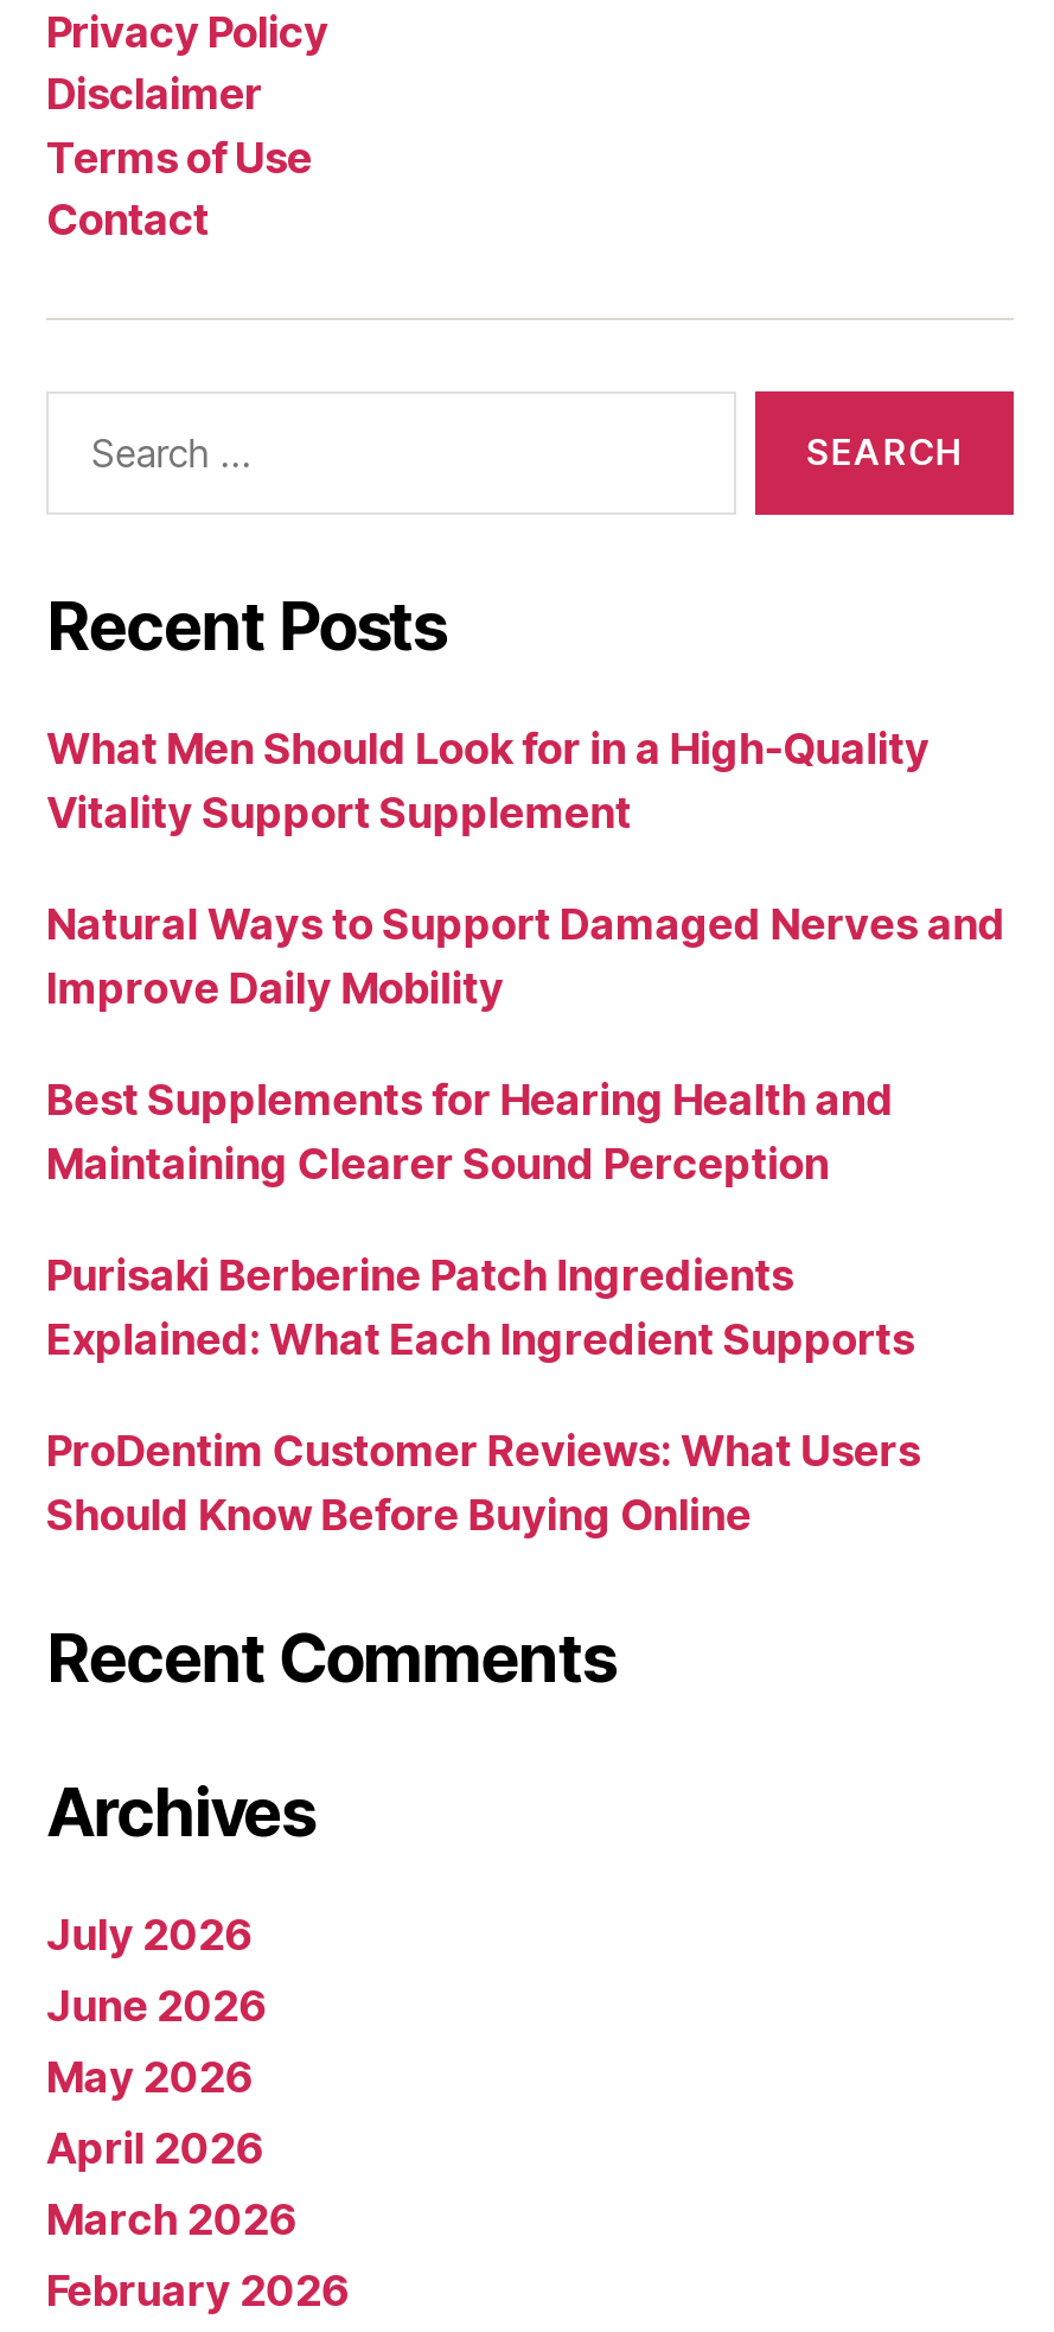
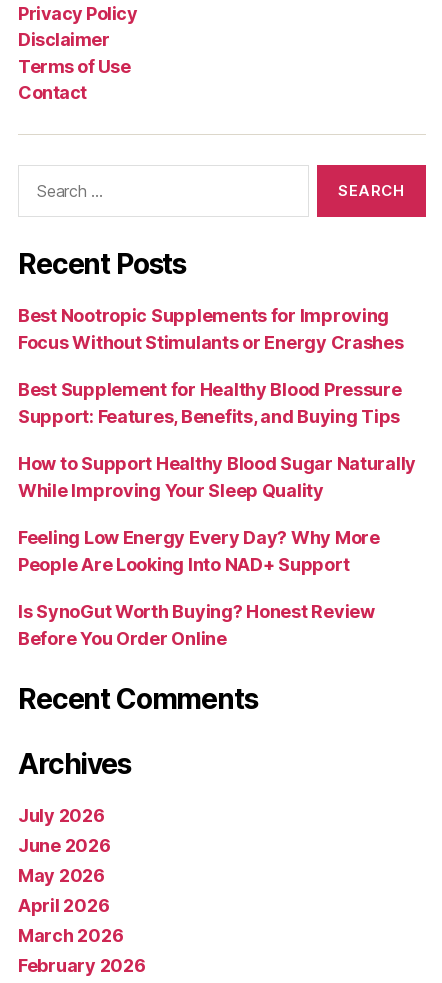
- What Men Should Look for in a High-Quality
- Vitality Support Supplement
+ Best Nootropic Supplements for Improving
+ Focus Without Stimulants or Energy Crashes

- Natural Ways to Support Damaged Nerves and
- Improve Daily Mobility
+ Best Supplement for Healthy Blood Pressure
+ Support: Features, Benefits, and Buying Tips

- Best Supplements for Hearing Health and
- Maintaining Clearer Sound Perception
+ How to Support Healthy Blood Sugar Naturally
+ While Improving Your Sleep Quality

- Purisaki Berberine Patch Ingredients
- Explained: What Each Ingredient Supports
+ Feeling Low Energy Every Day? Why More
+ People Are Looking Into NAD+ Support

- ProDentim Customer Reviews: What Users
- Should Know Before Buying Online
+ Is SynoGut Worth Buying? Honest Review
+ Before You Order Online
